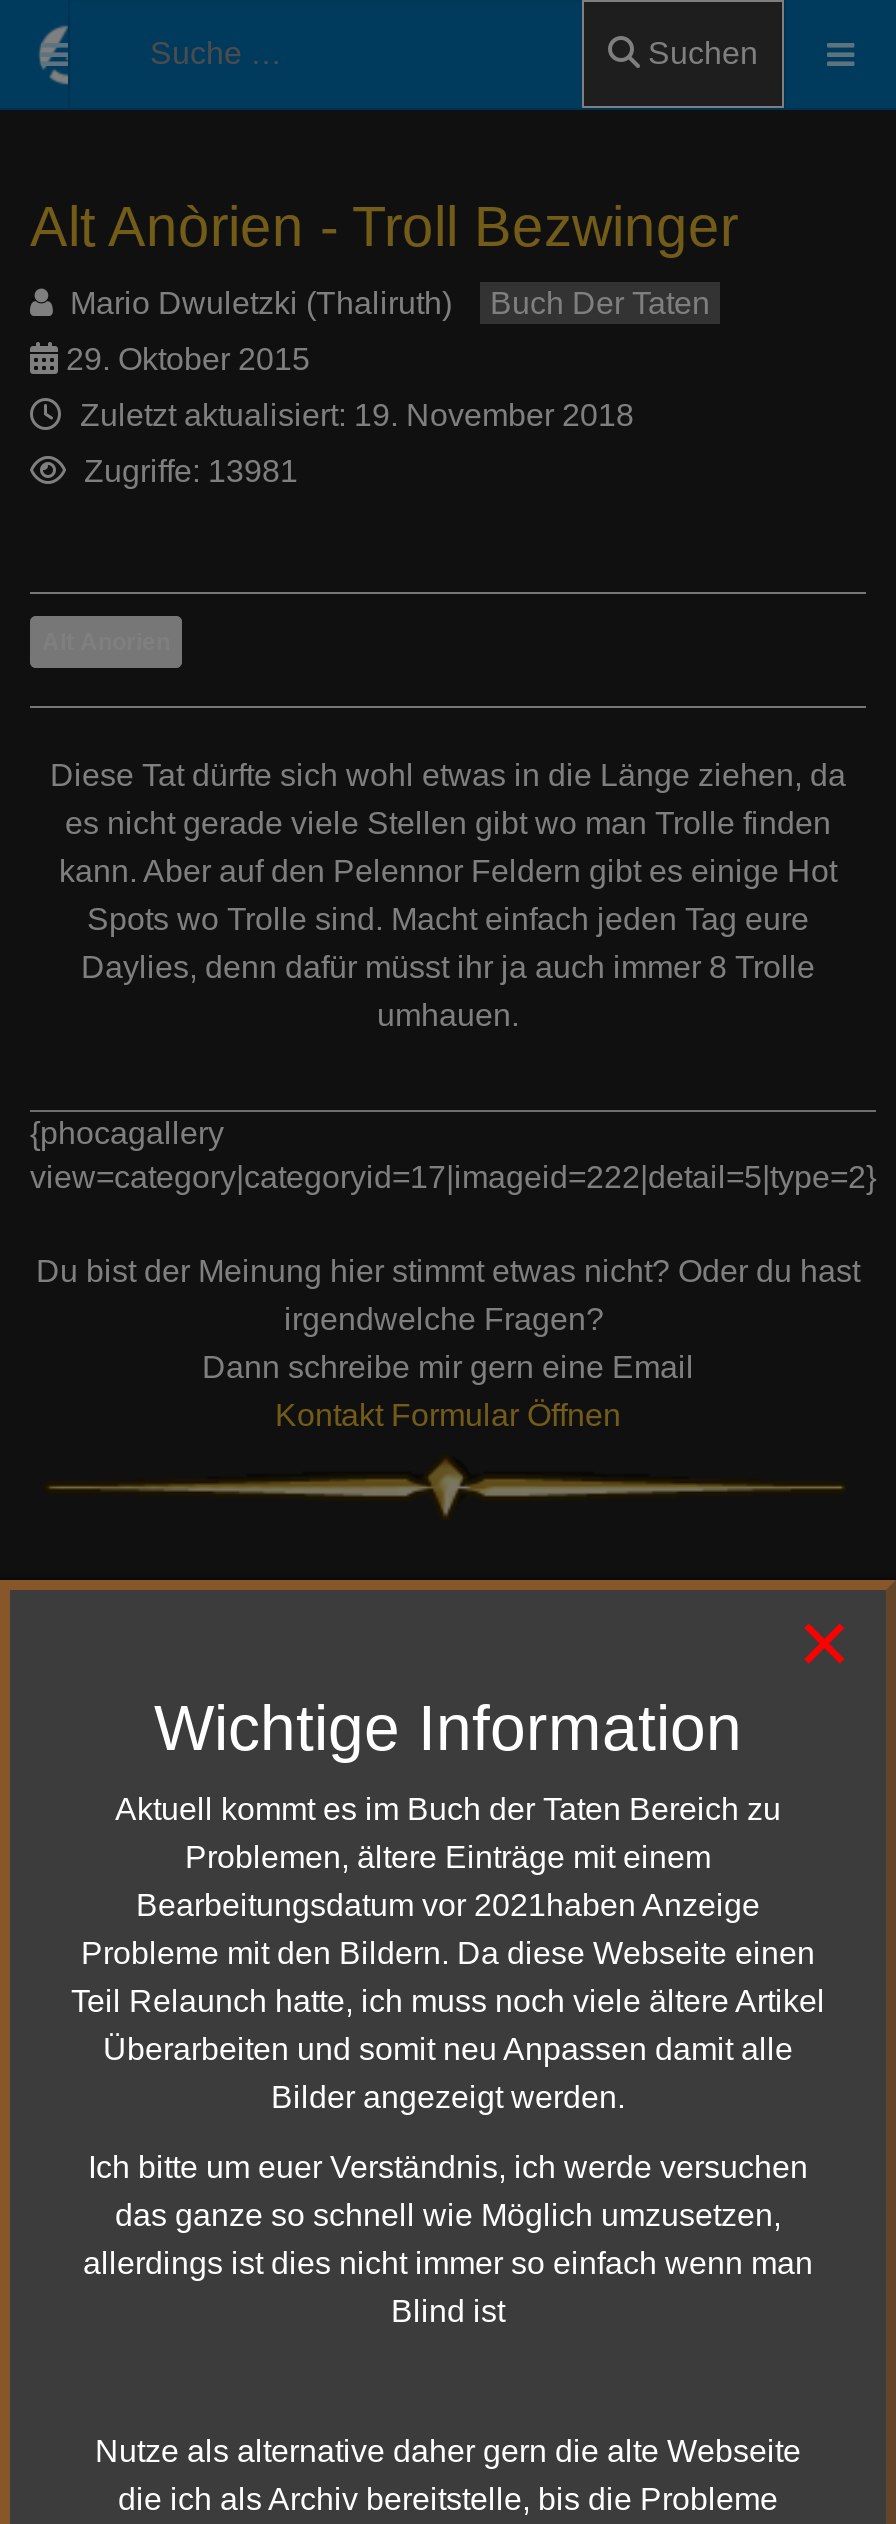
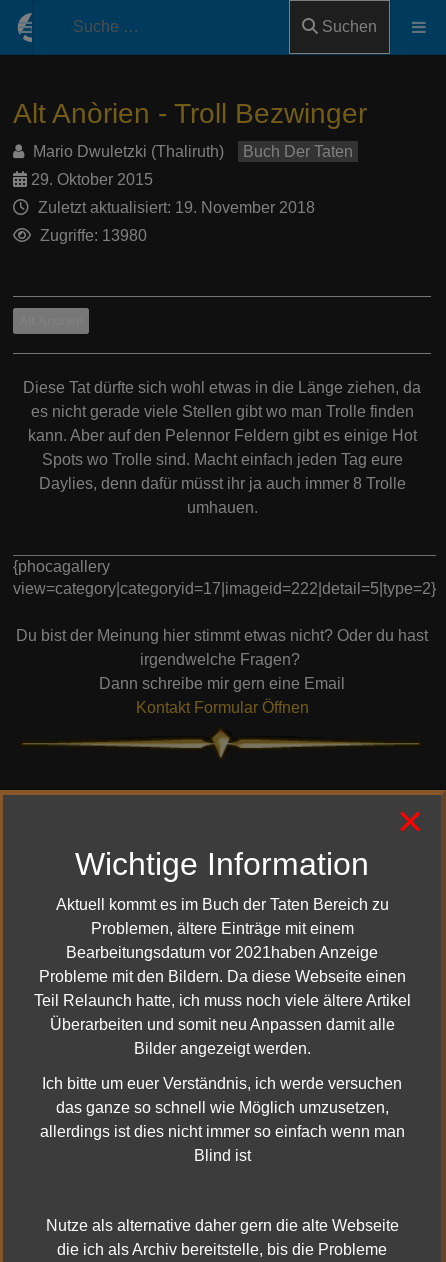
- Zugriffe: 13981
+ Zugriffe: 13980
